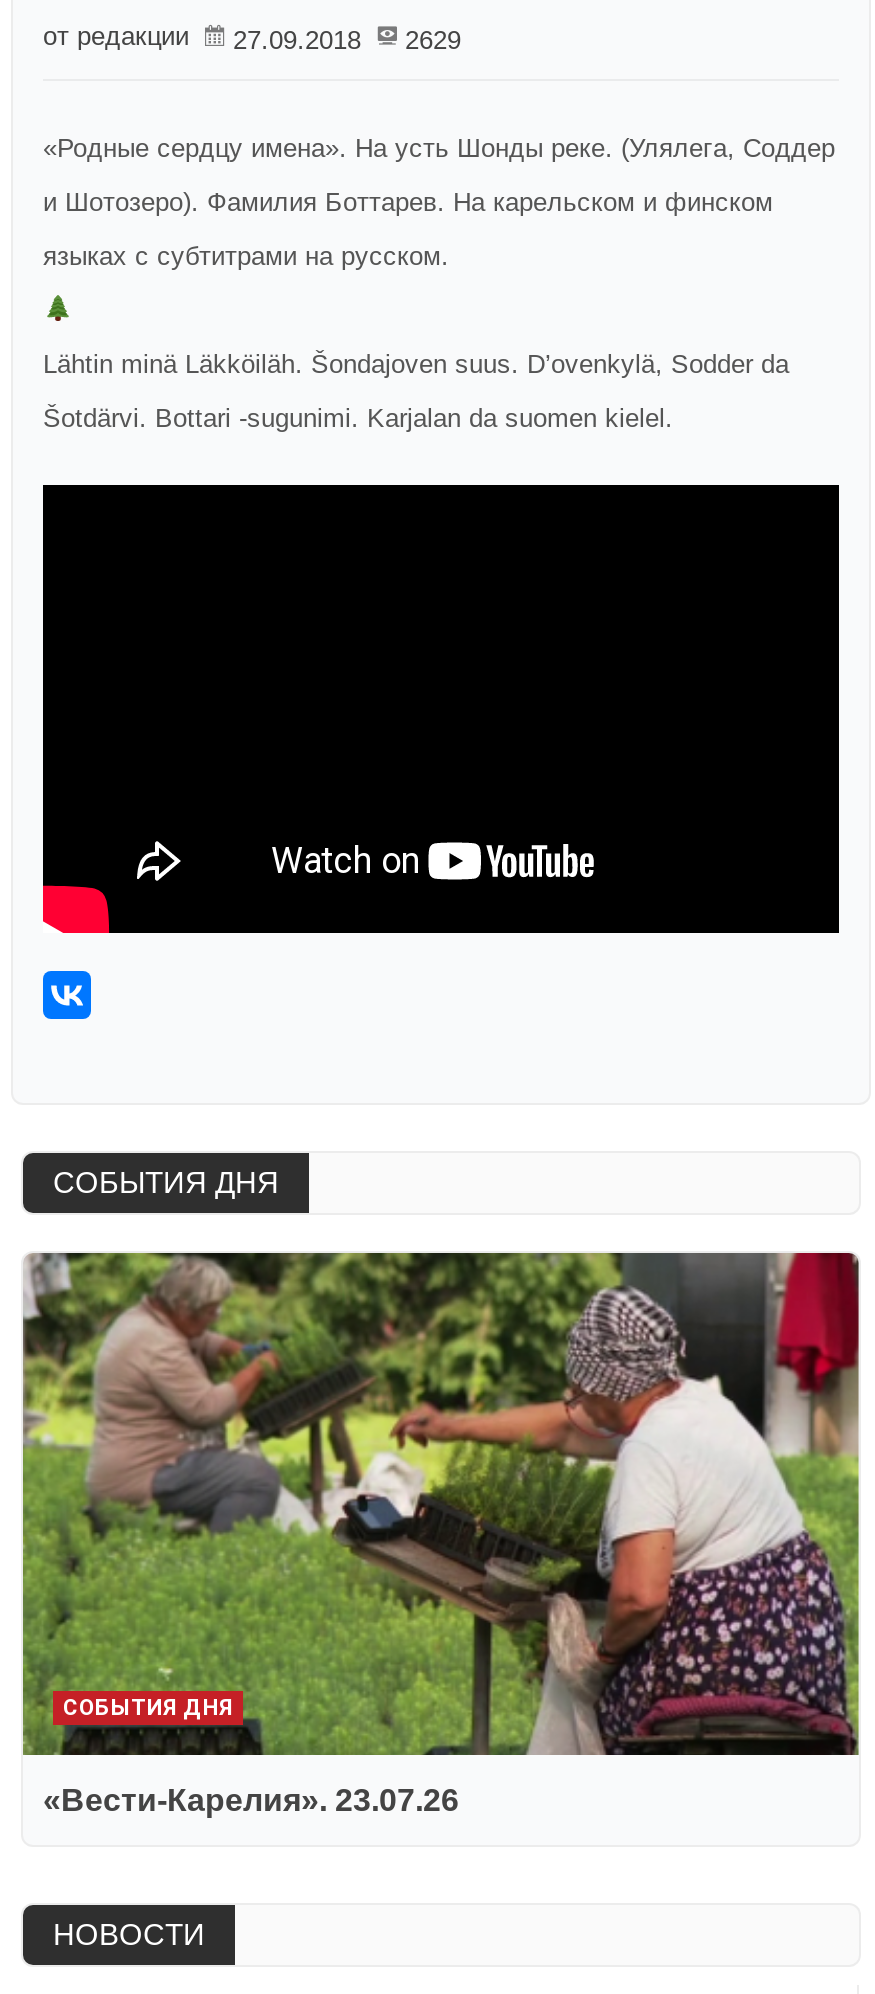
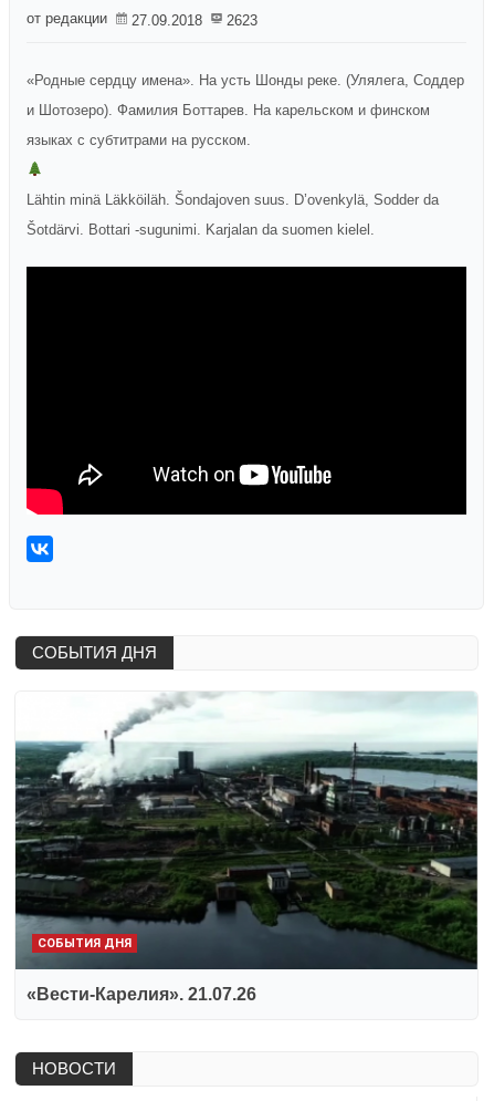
- от редакции 27.09.2018 2629
+ от редакции 27.09.2018 2623

- [image]
- «Вести-Карелия». 23.07.26
+ [image]
+ «Вести-Карелия». 21.07.26
